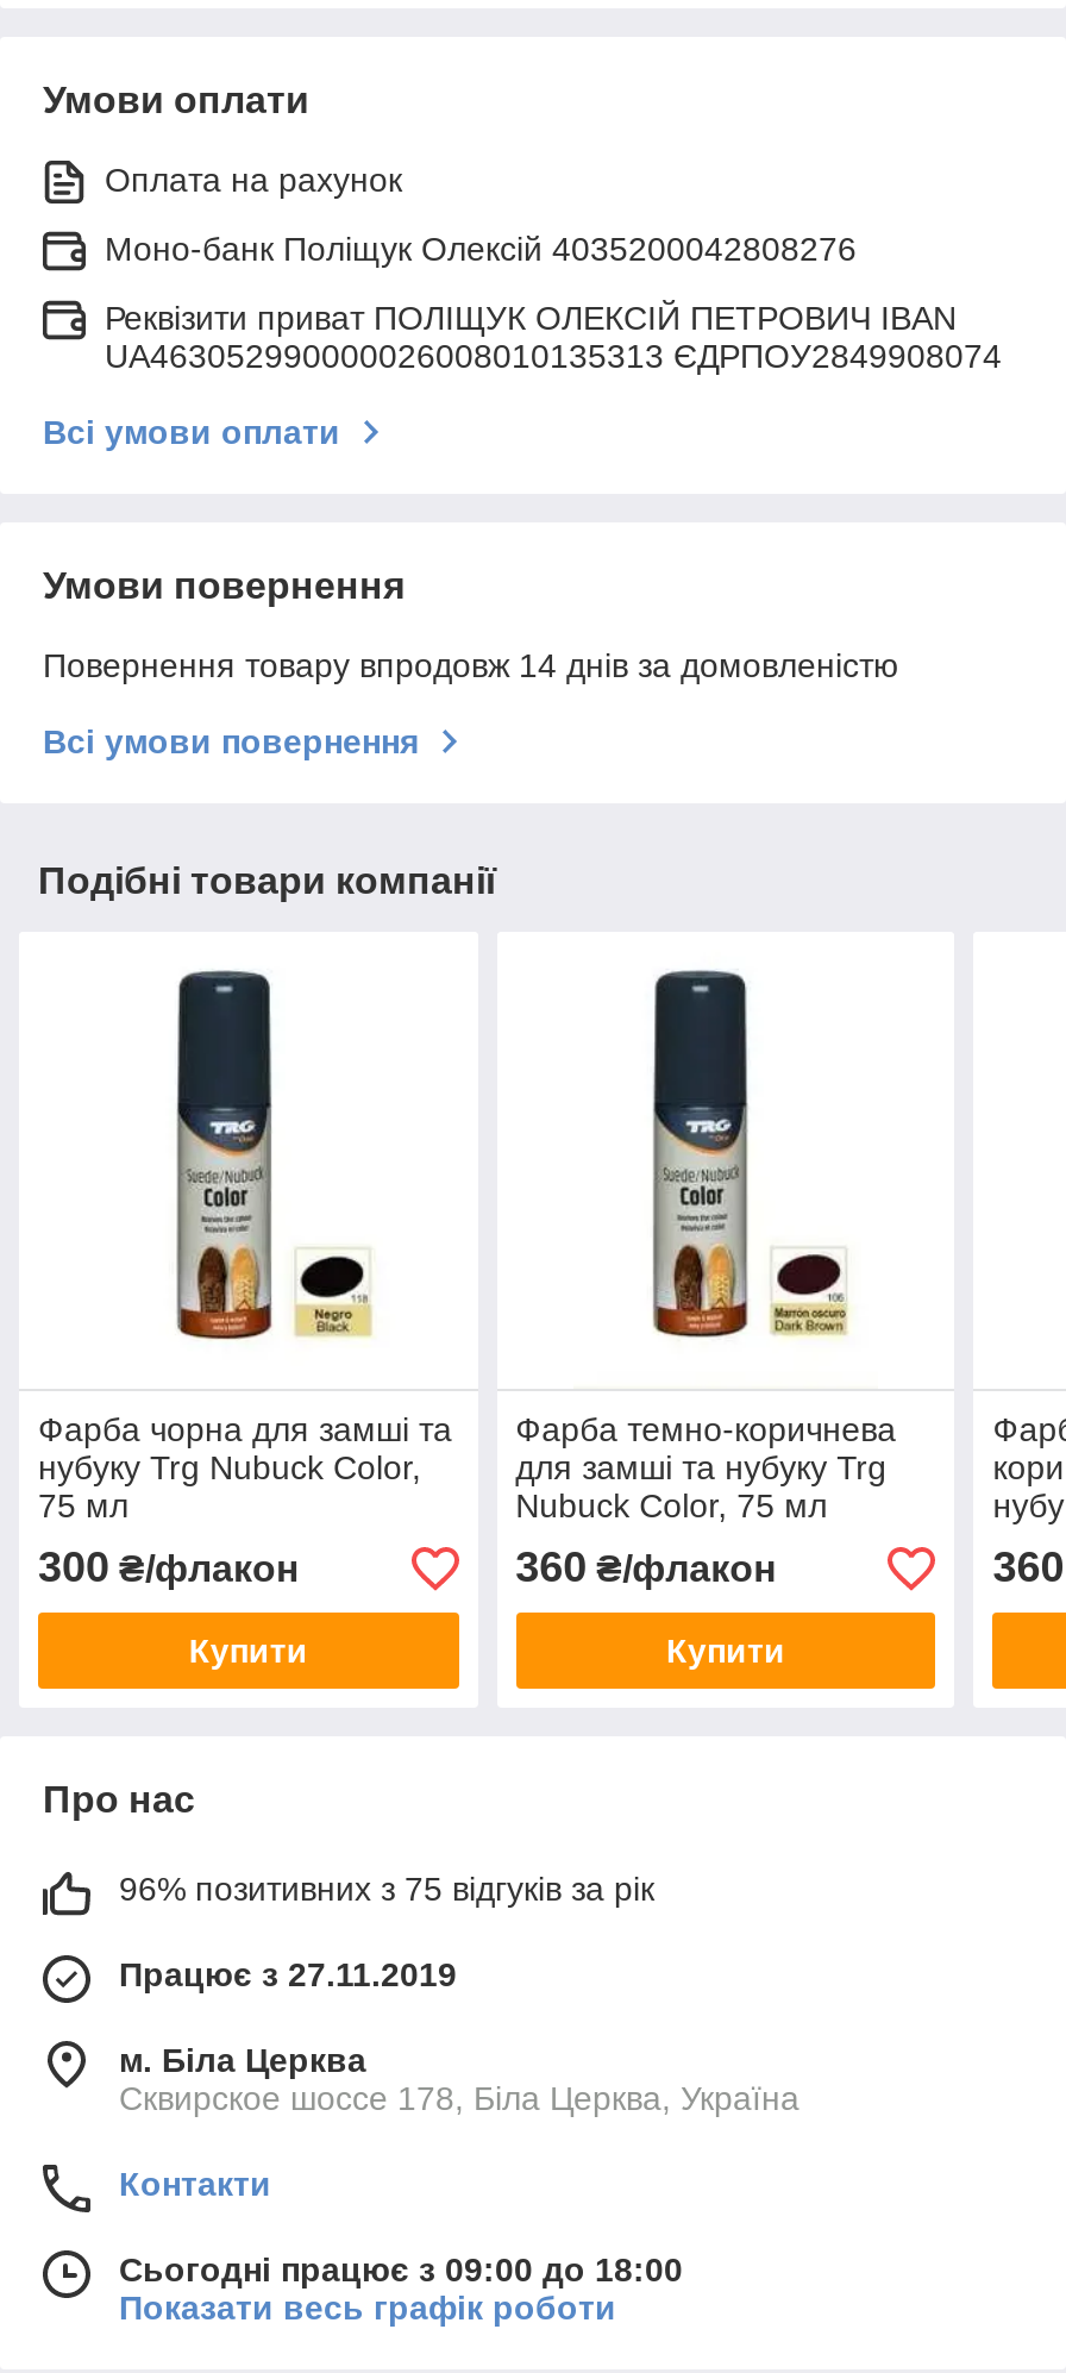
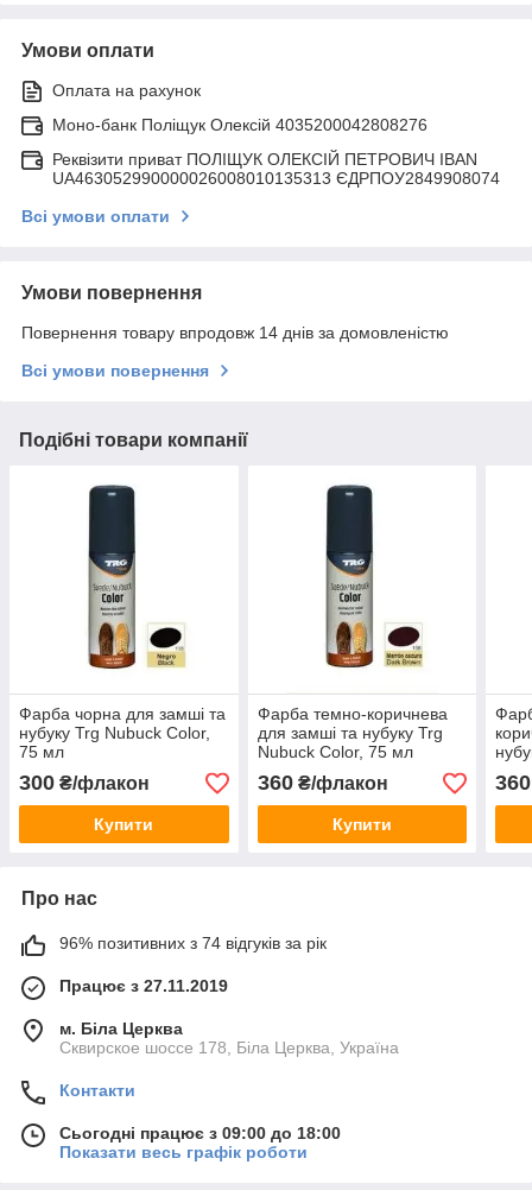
- 96% позитивних з 75 відгуків за рік
+ 96% позитивних з 74 відгуків за рік
